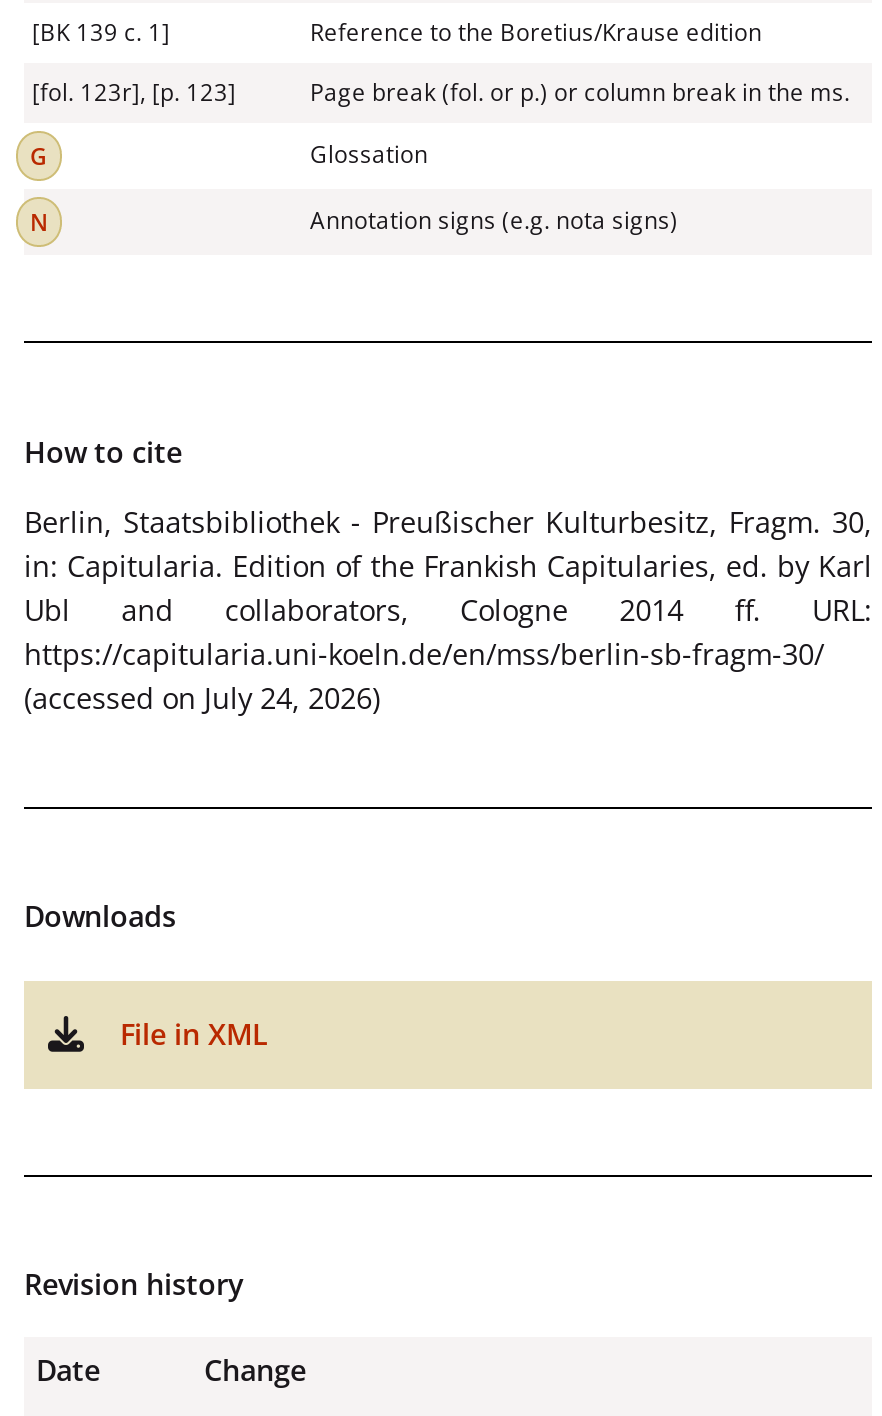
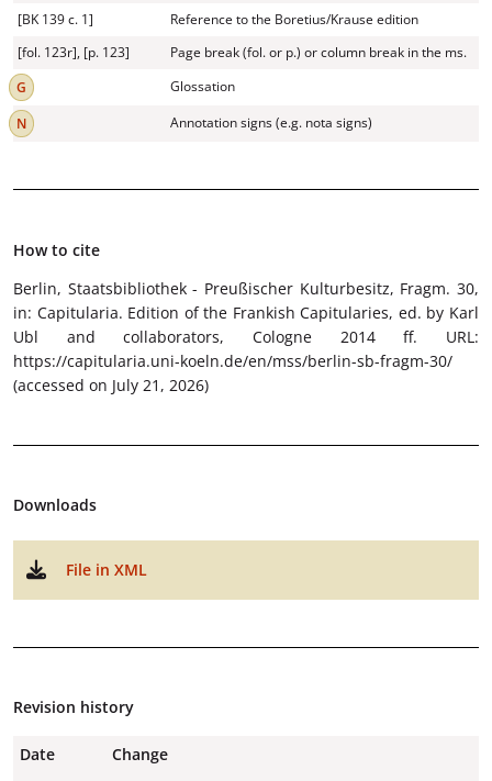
- (accessed on July 24, 2026)
+ (accessed on July 21, 2026)
